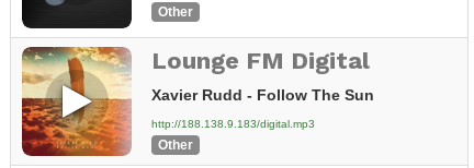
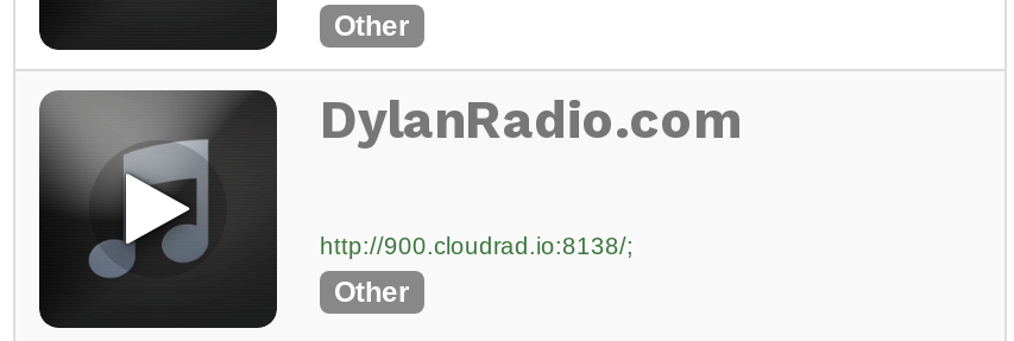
- [image]
- Lounge FM Digital
- Xavier Rudd - Follow The Sun
+ [image]
+ DylanRadio.com

- http://188.138.9.183/digital.mp3
+ http://900.cloudrad.io:8138/;
